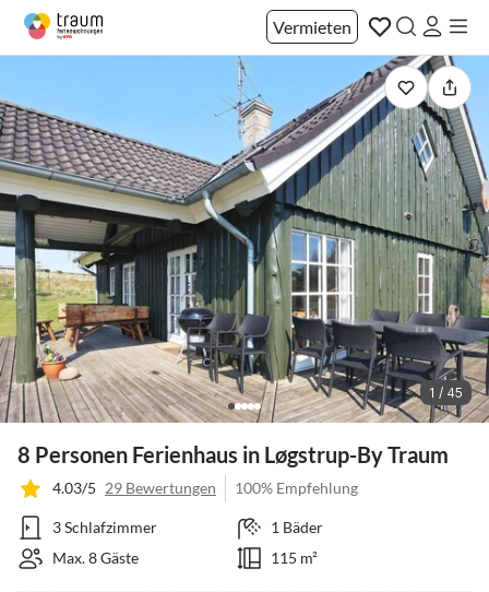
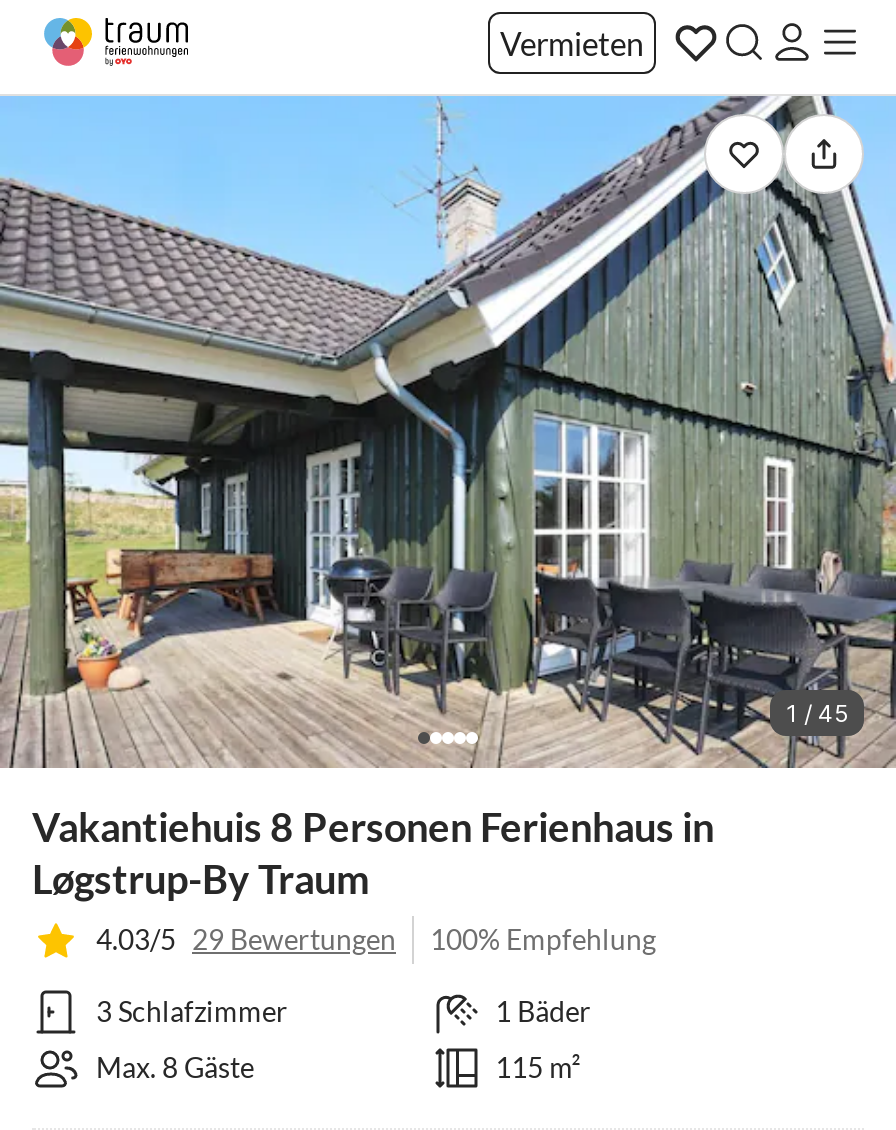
- 8 Personen Ferienhaus in Løgstrup-By Traum
+ Vakantiehuis 8 Personen Ferienhaus in
+ Løgstrup-By Traum
